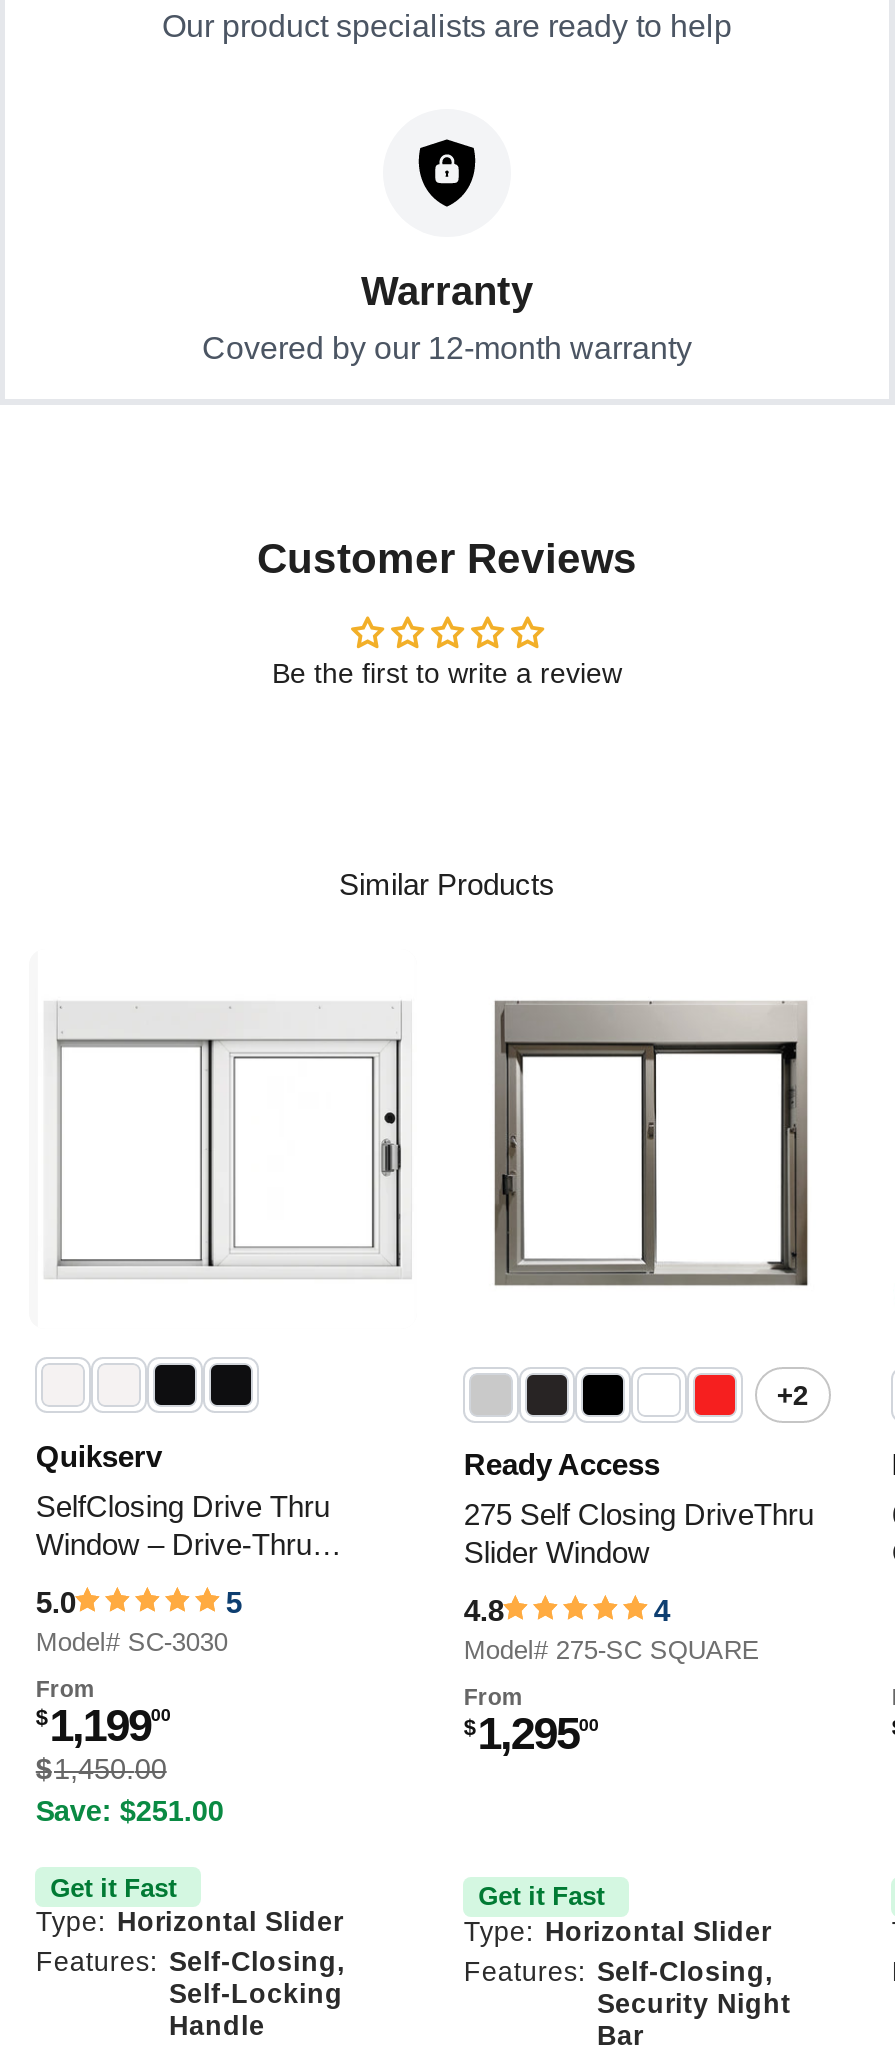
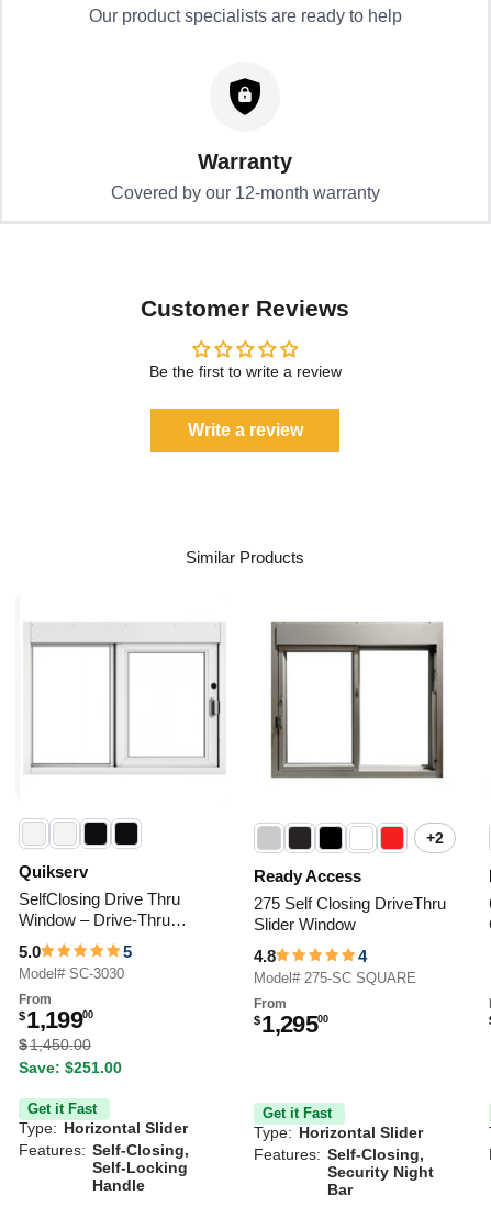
+ Write a review
